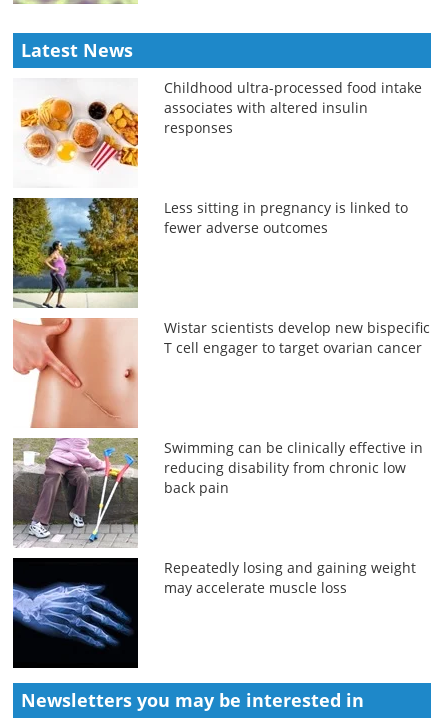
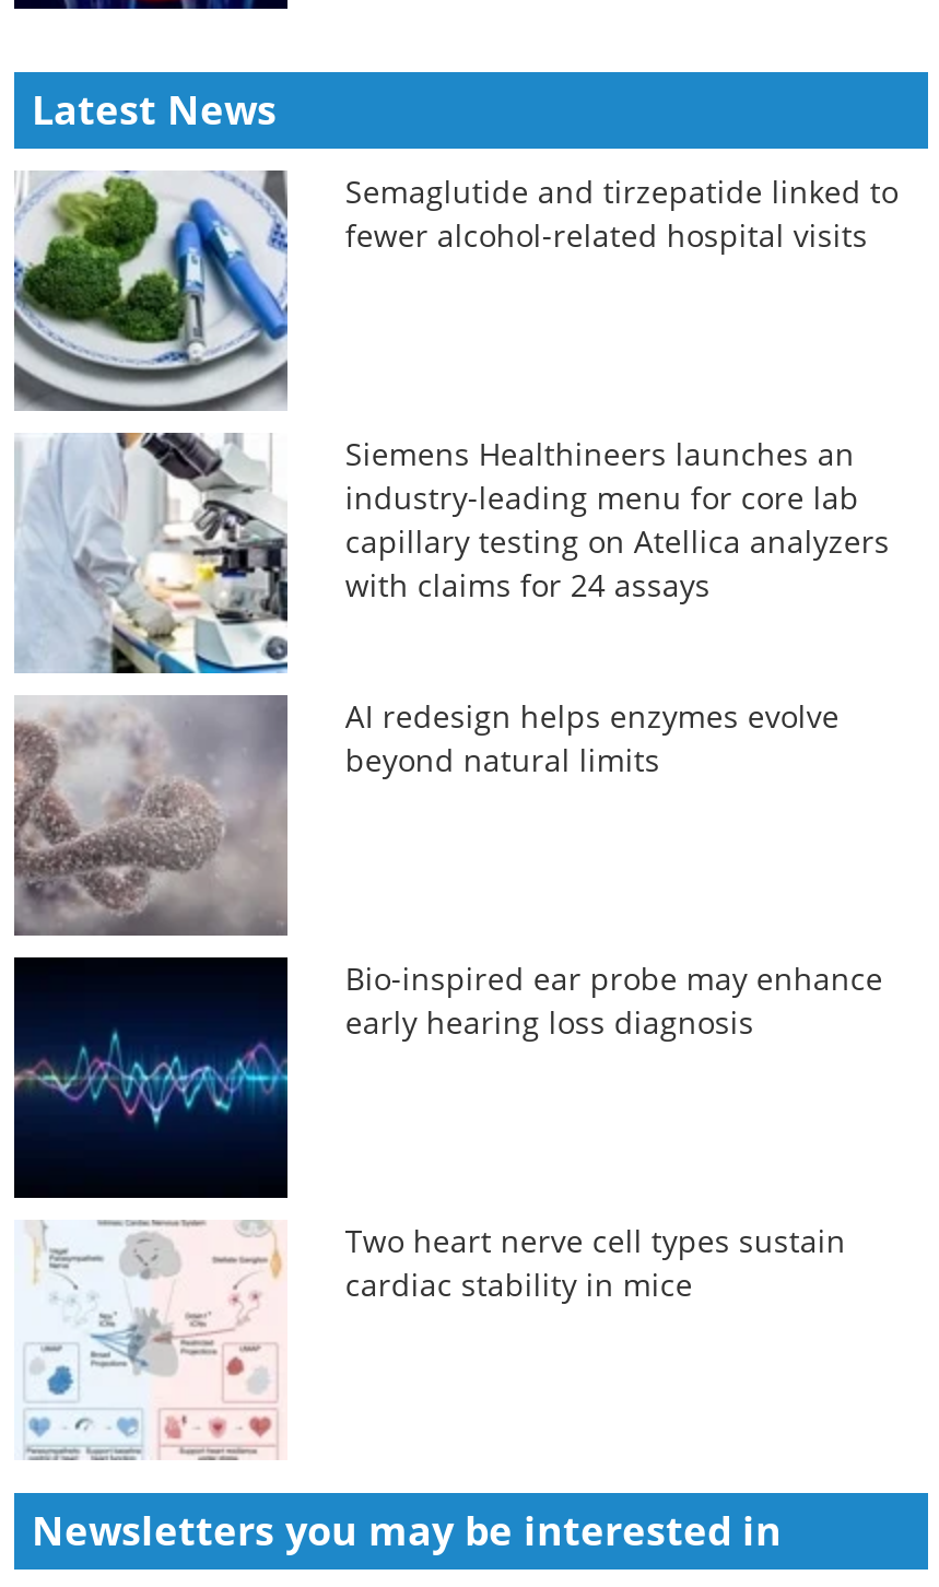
- [image]
- Childhood ultra-processed food intake
- associates with altered insulin
- responses
+ [image]
+ Semaglutide and tirzepatide linked to
+ fewer alcohol-related hospital visits

- [image]
- Less sitting in pregnancy is linked to
- fewer adverse outcomes
+ [image]
+ Siemens Healthineers launches an
+ industry-leading menu for core lab
+ capillary testing on Atellica analyzers
+ with claims for 24 assays

- [image]
- Wistar scientists develop new bispecific
- T cell engager to target ovarian cancer
+ [image]
+ AI redesign helps enzymes evolve
+ beyond natural limits

- [image]
- Swimming can be clinically effective in
- reducing disability from chronic low
- back pain
+ [image]
+ Bio-inspired ear probe may enhance
+ early hearing loss diagnosis

- [image]
- Repeatedly losing and gaining weight
- may accelerate muscle loss
+ [image]
+ Two heart nerve cell types sustain
+ cardiac stability in mice
